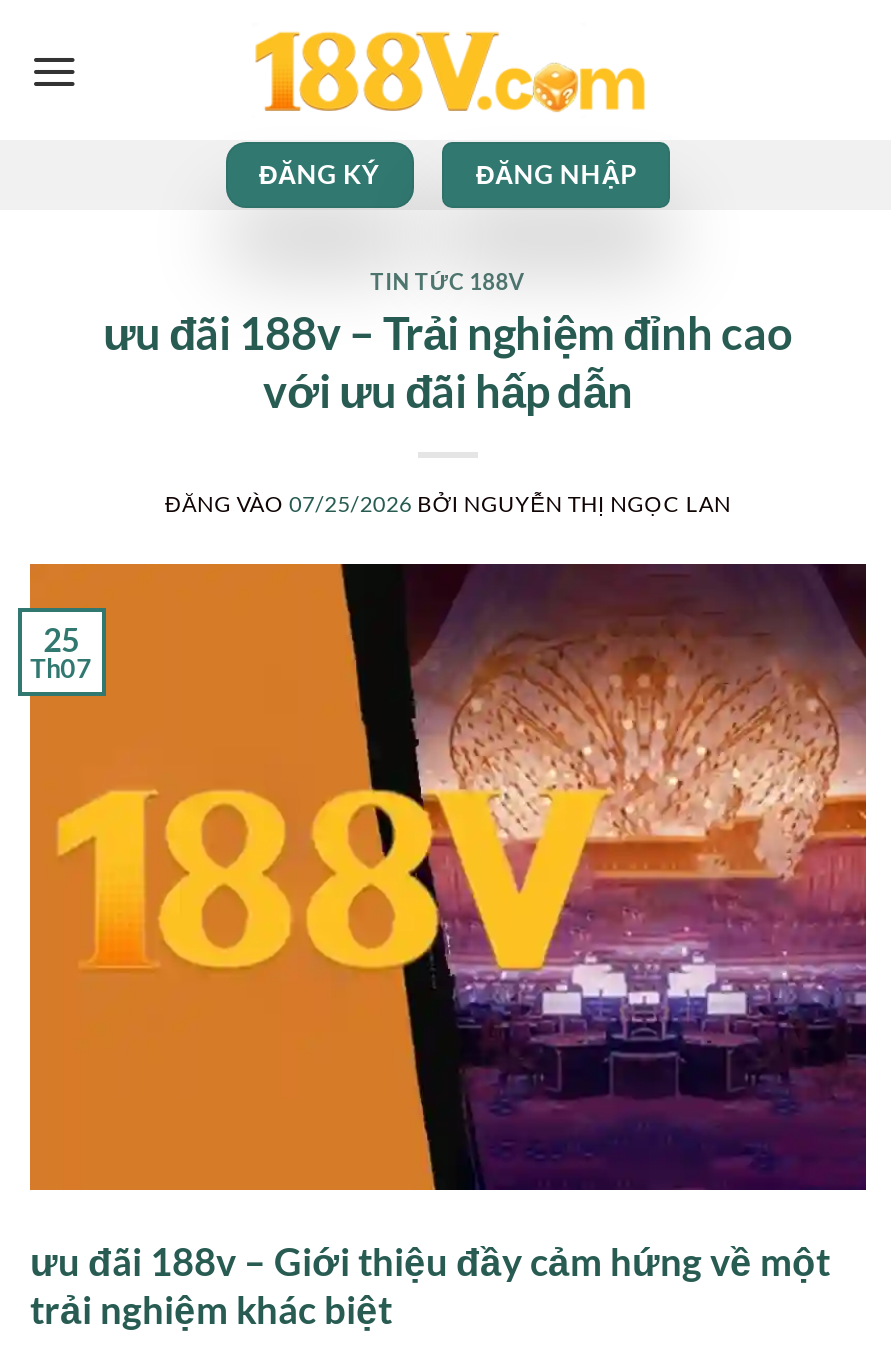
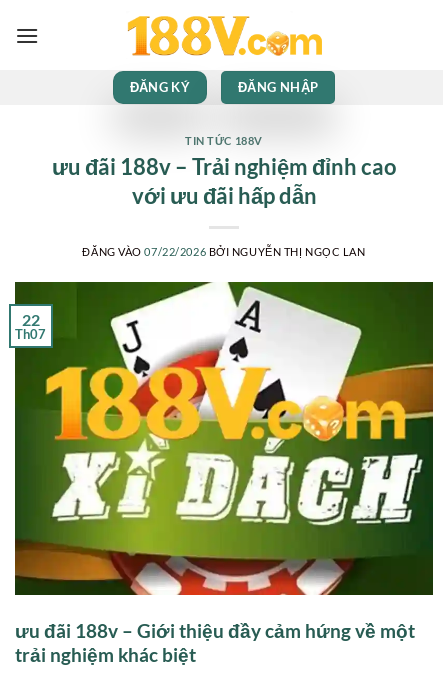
- ĐĂNG VÀO 07/25/2026 BỞI NGUYỄN THỊ NGỌC LAN
+ ĐĂNG VÀO 07/22/2026 BỞI NGUYỄN THỊ NGỌC LAN

- [image]
- 25
+ [image]
+ 22
